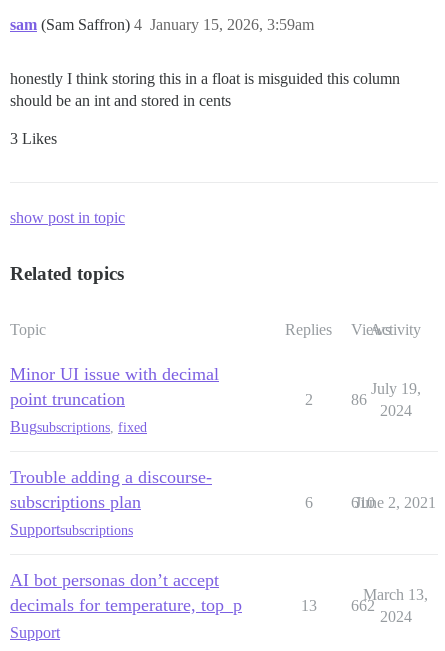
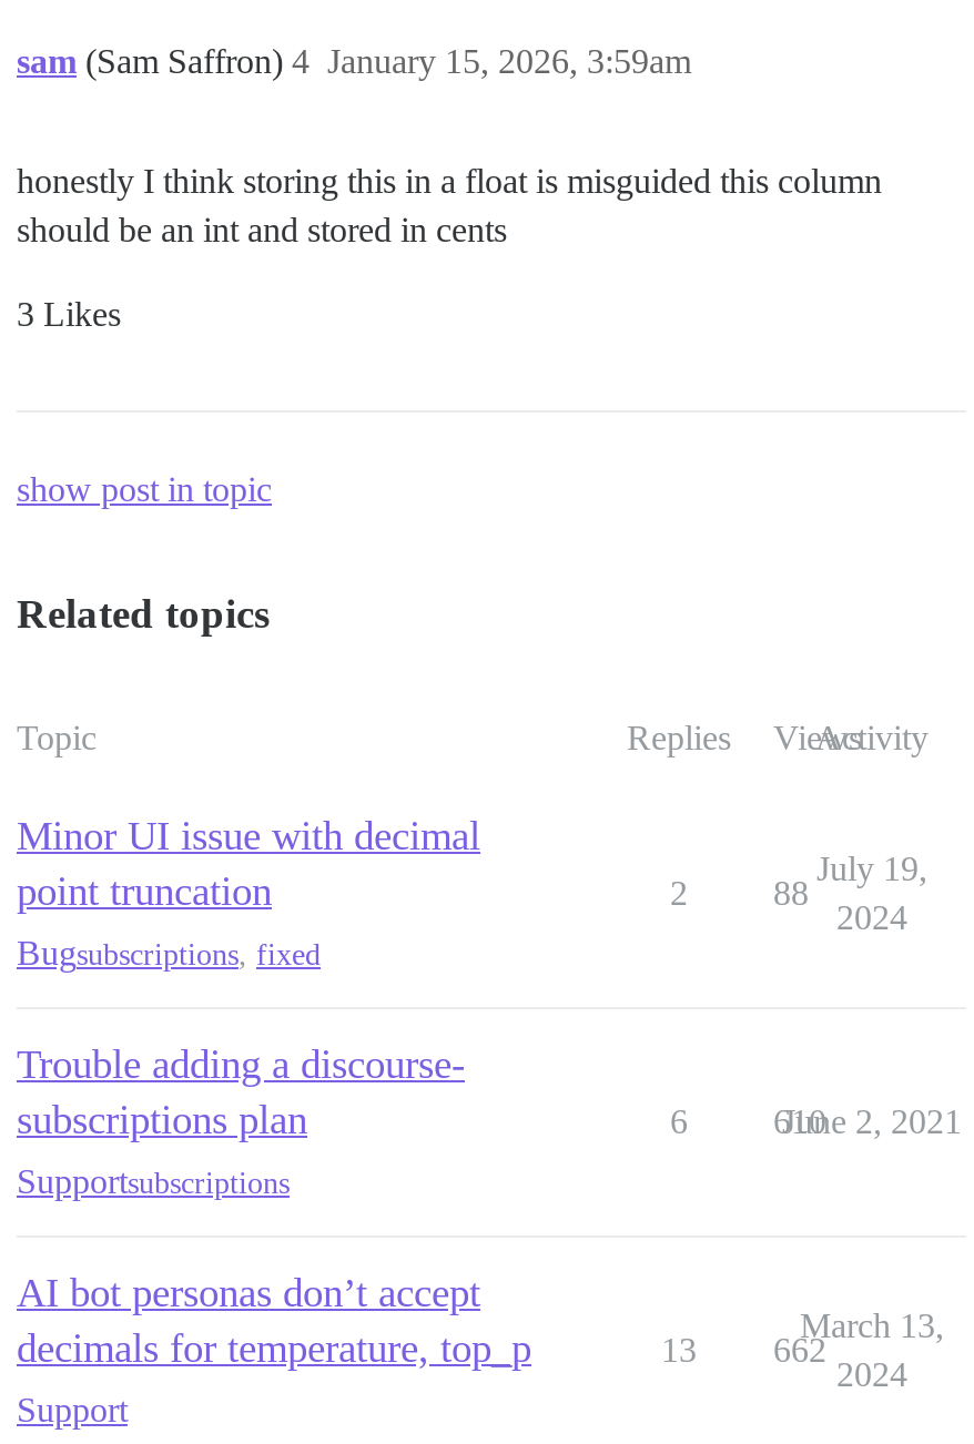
- 86
+ 88
